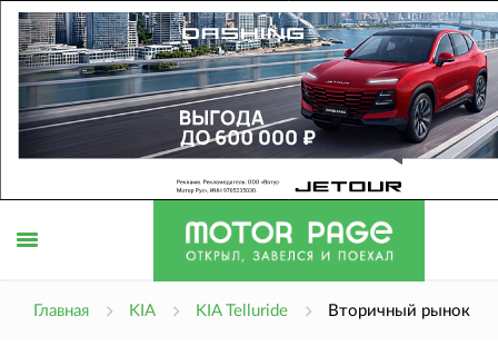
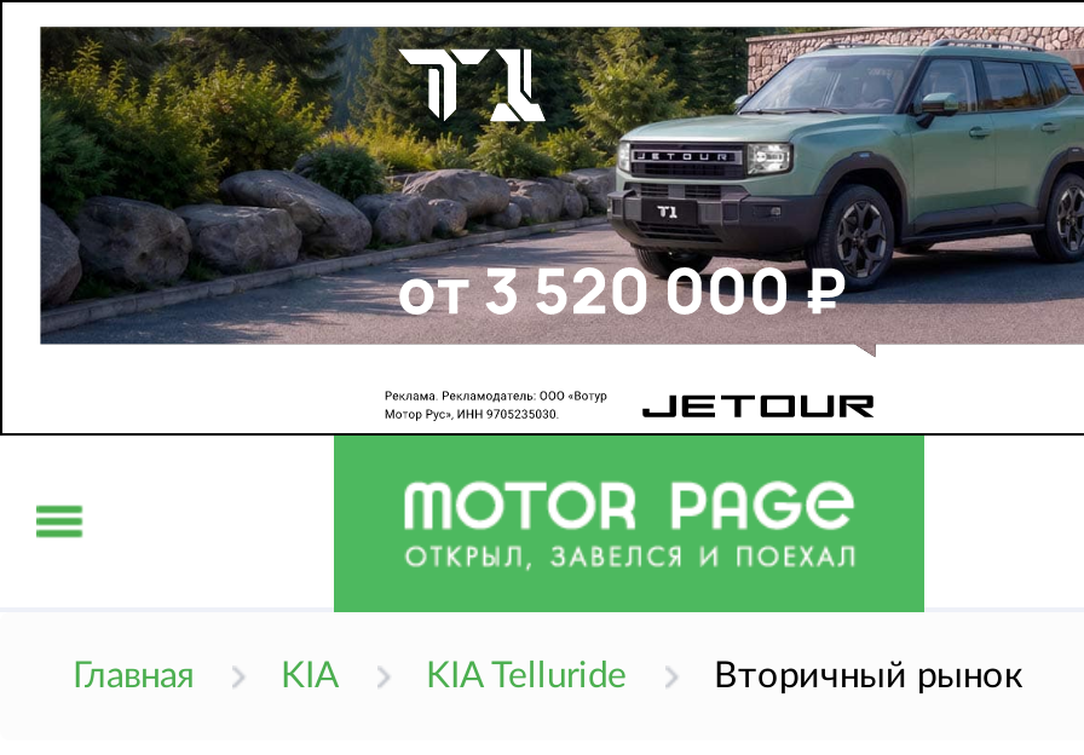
- [image]
+ [image]
